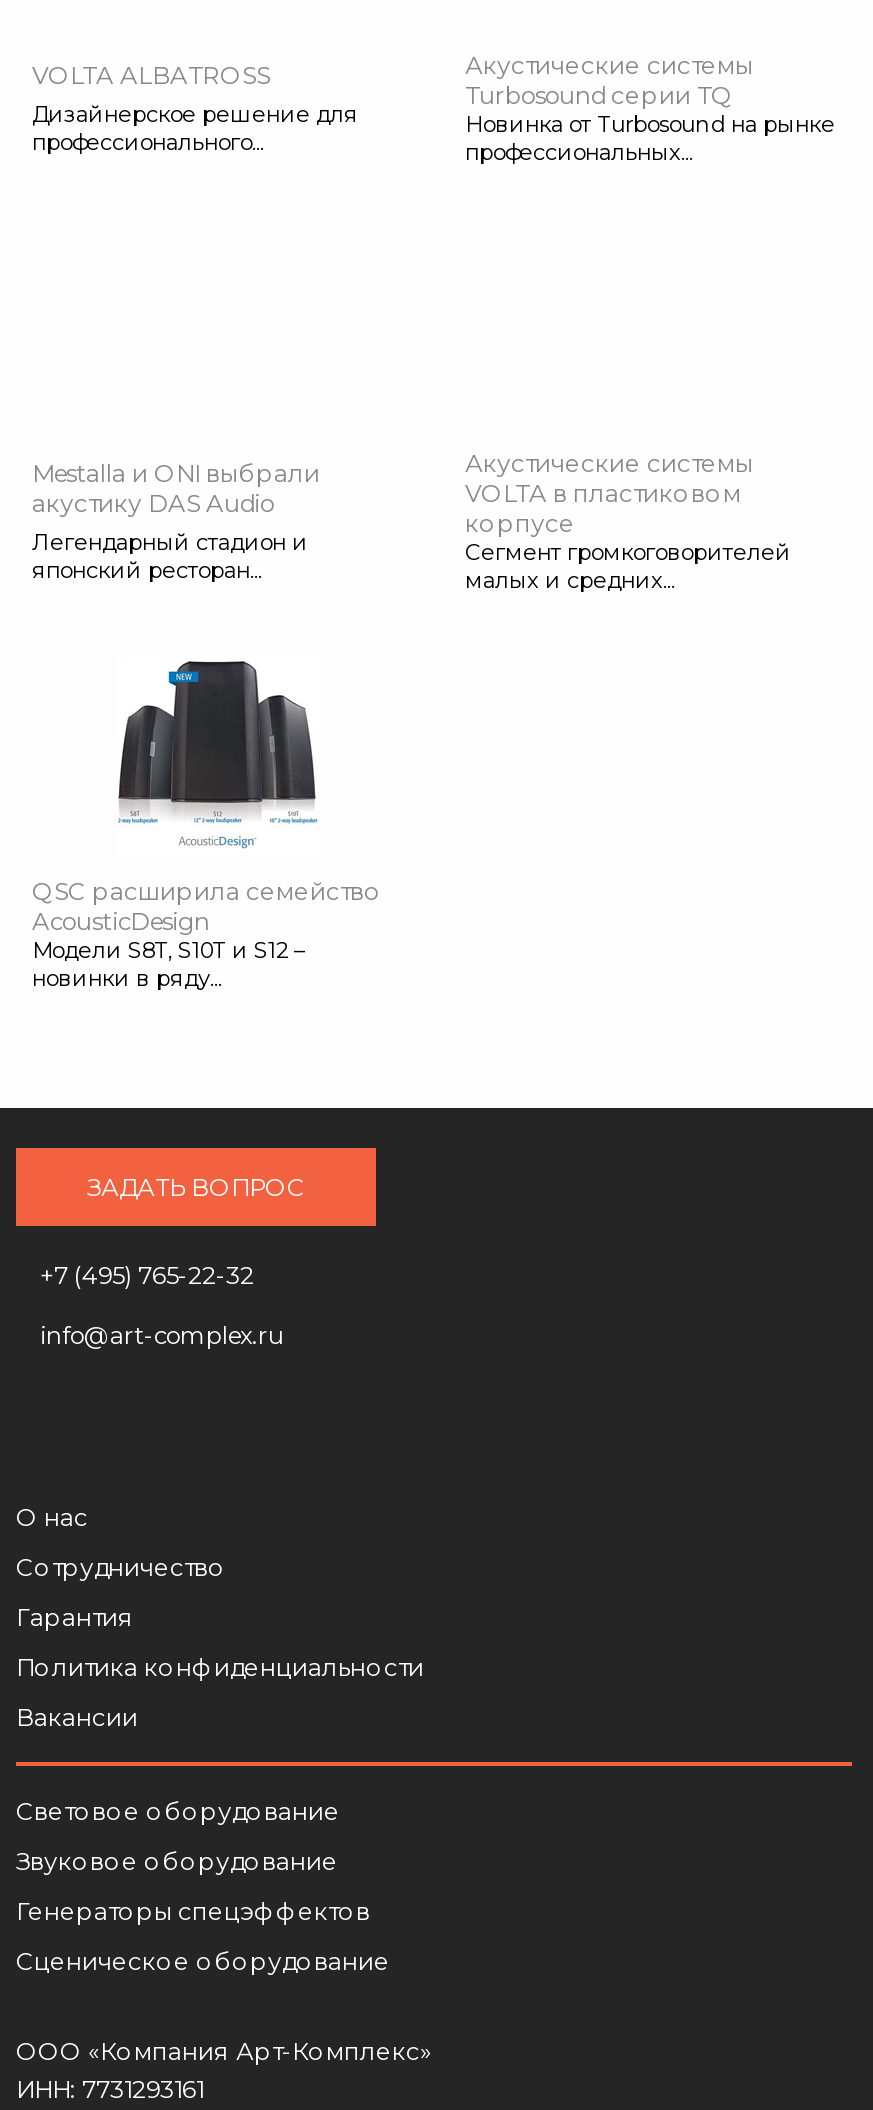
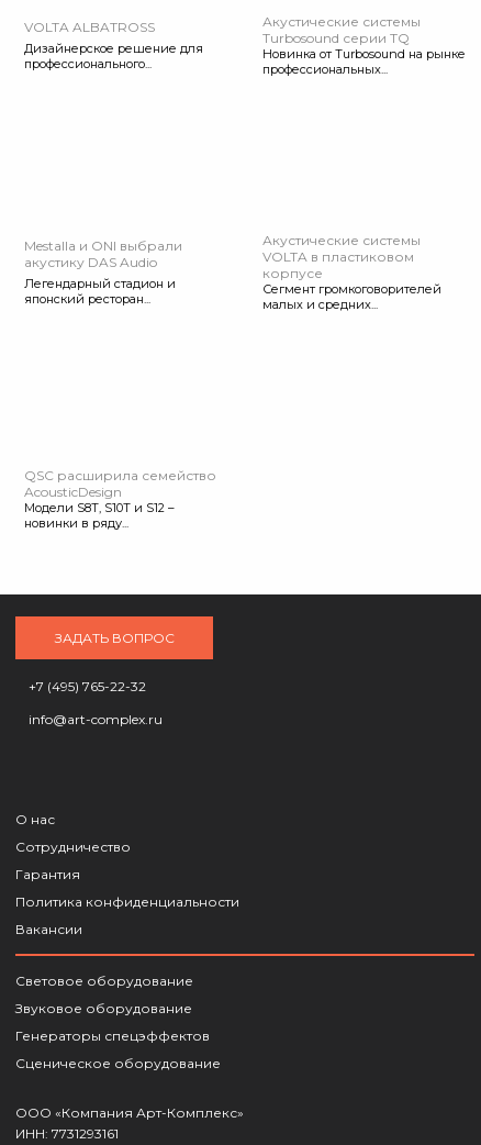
- [image]
